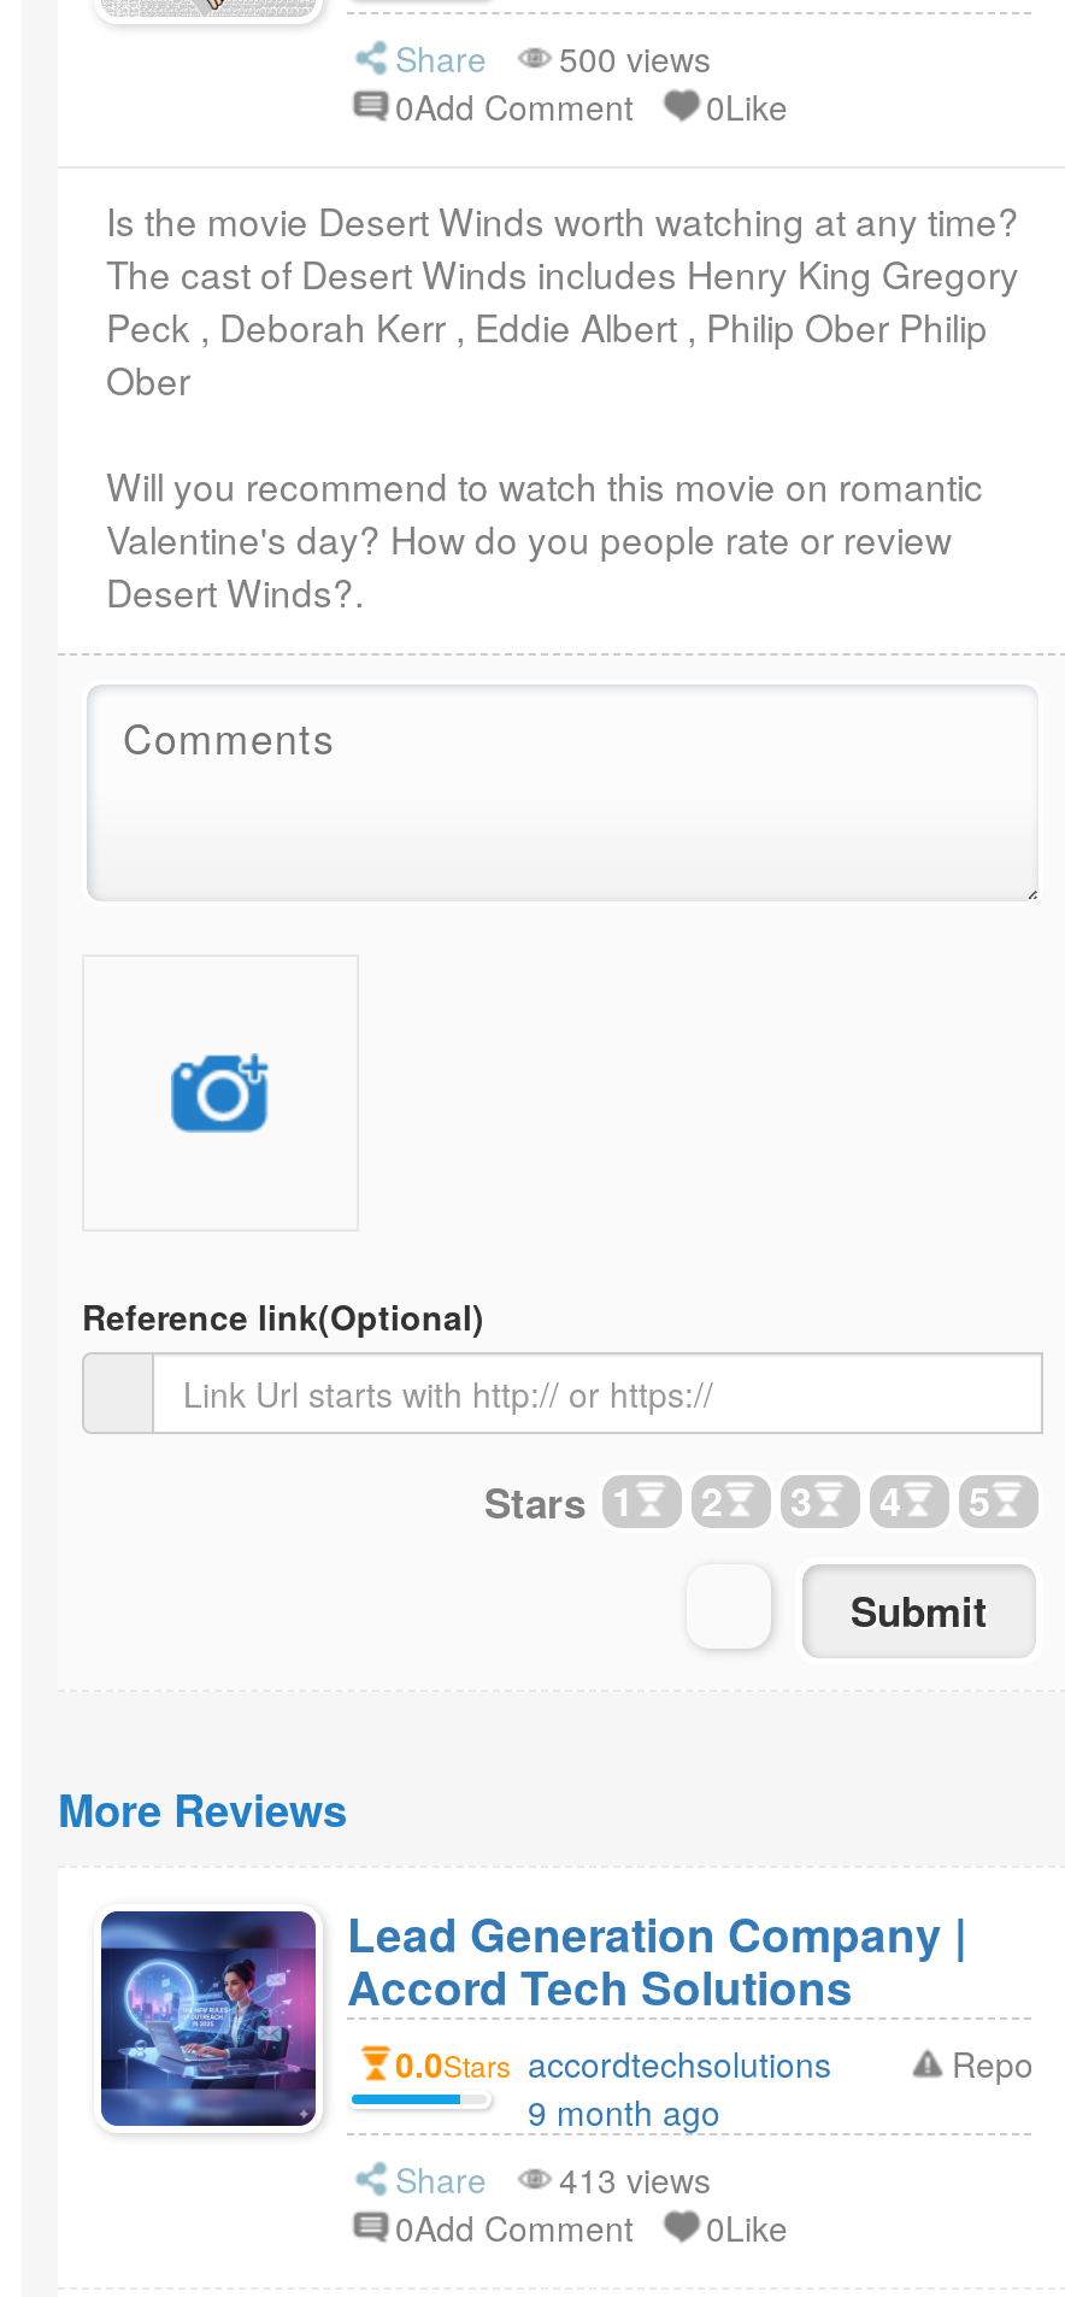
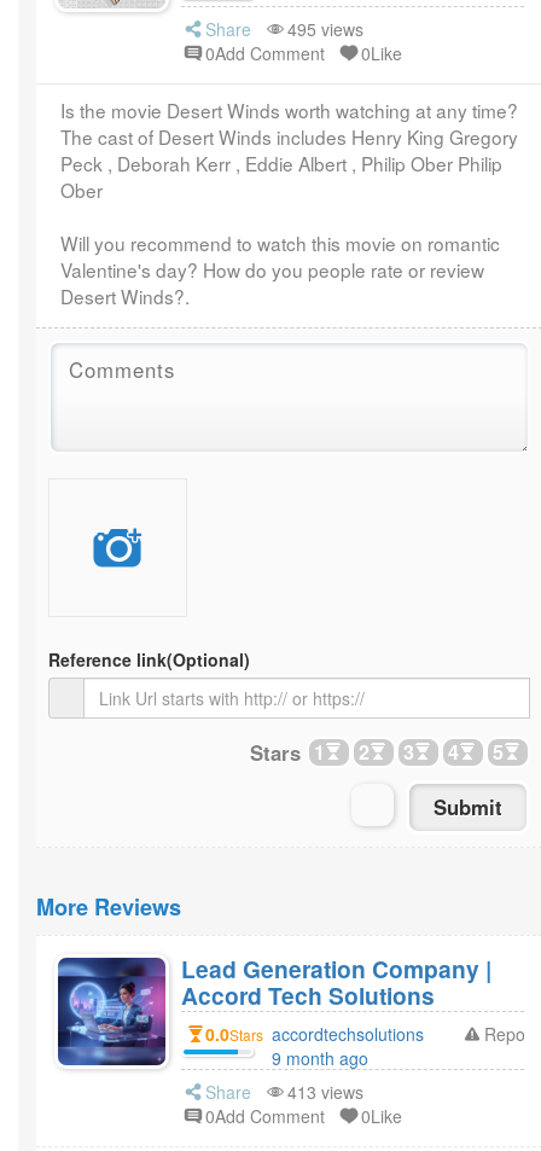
- Share 500 views
+ Share 495 views
